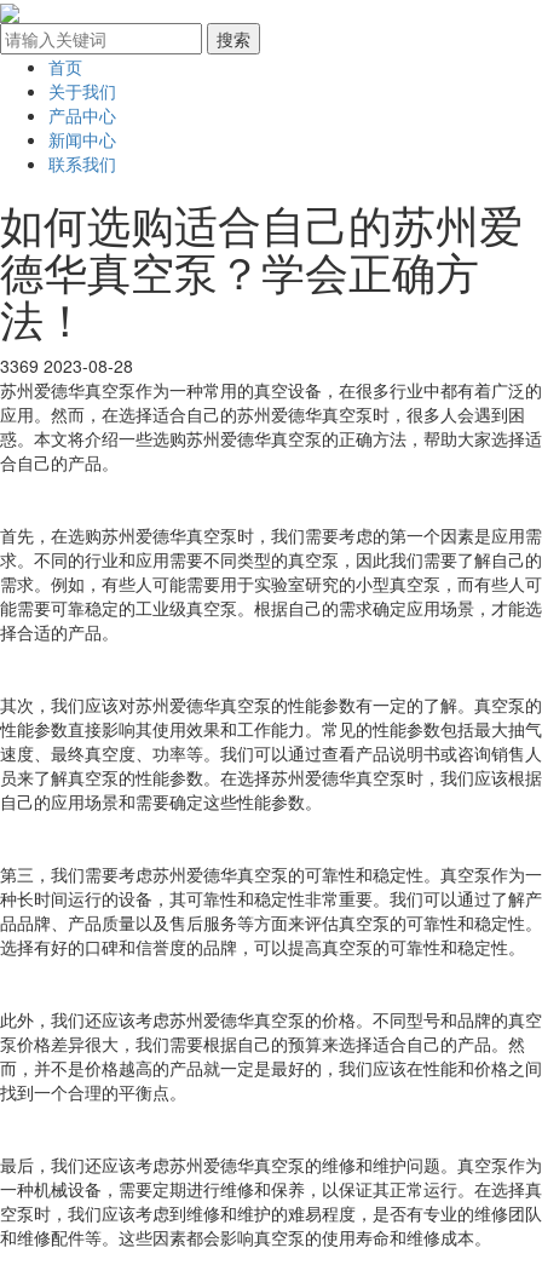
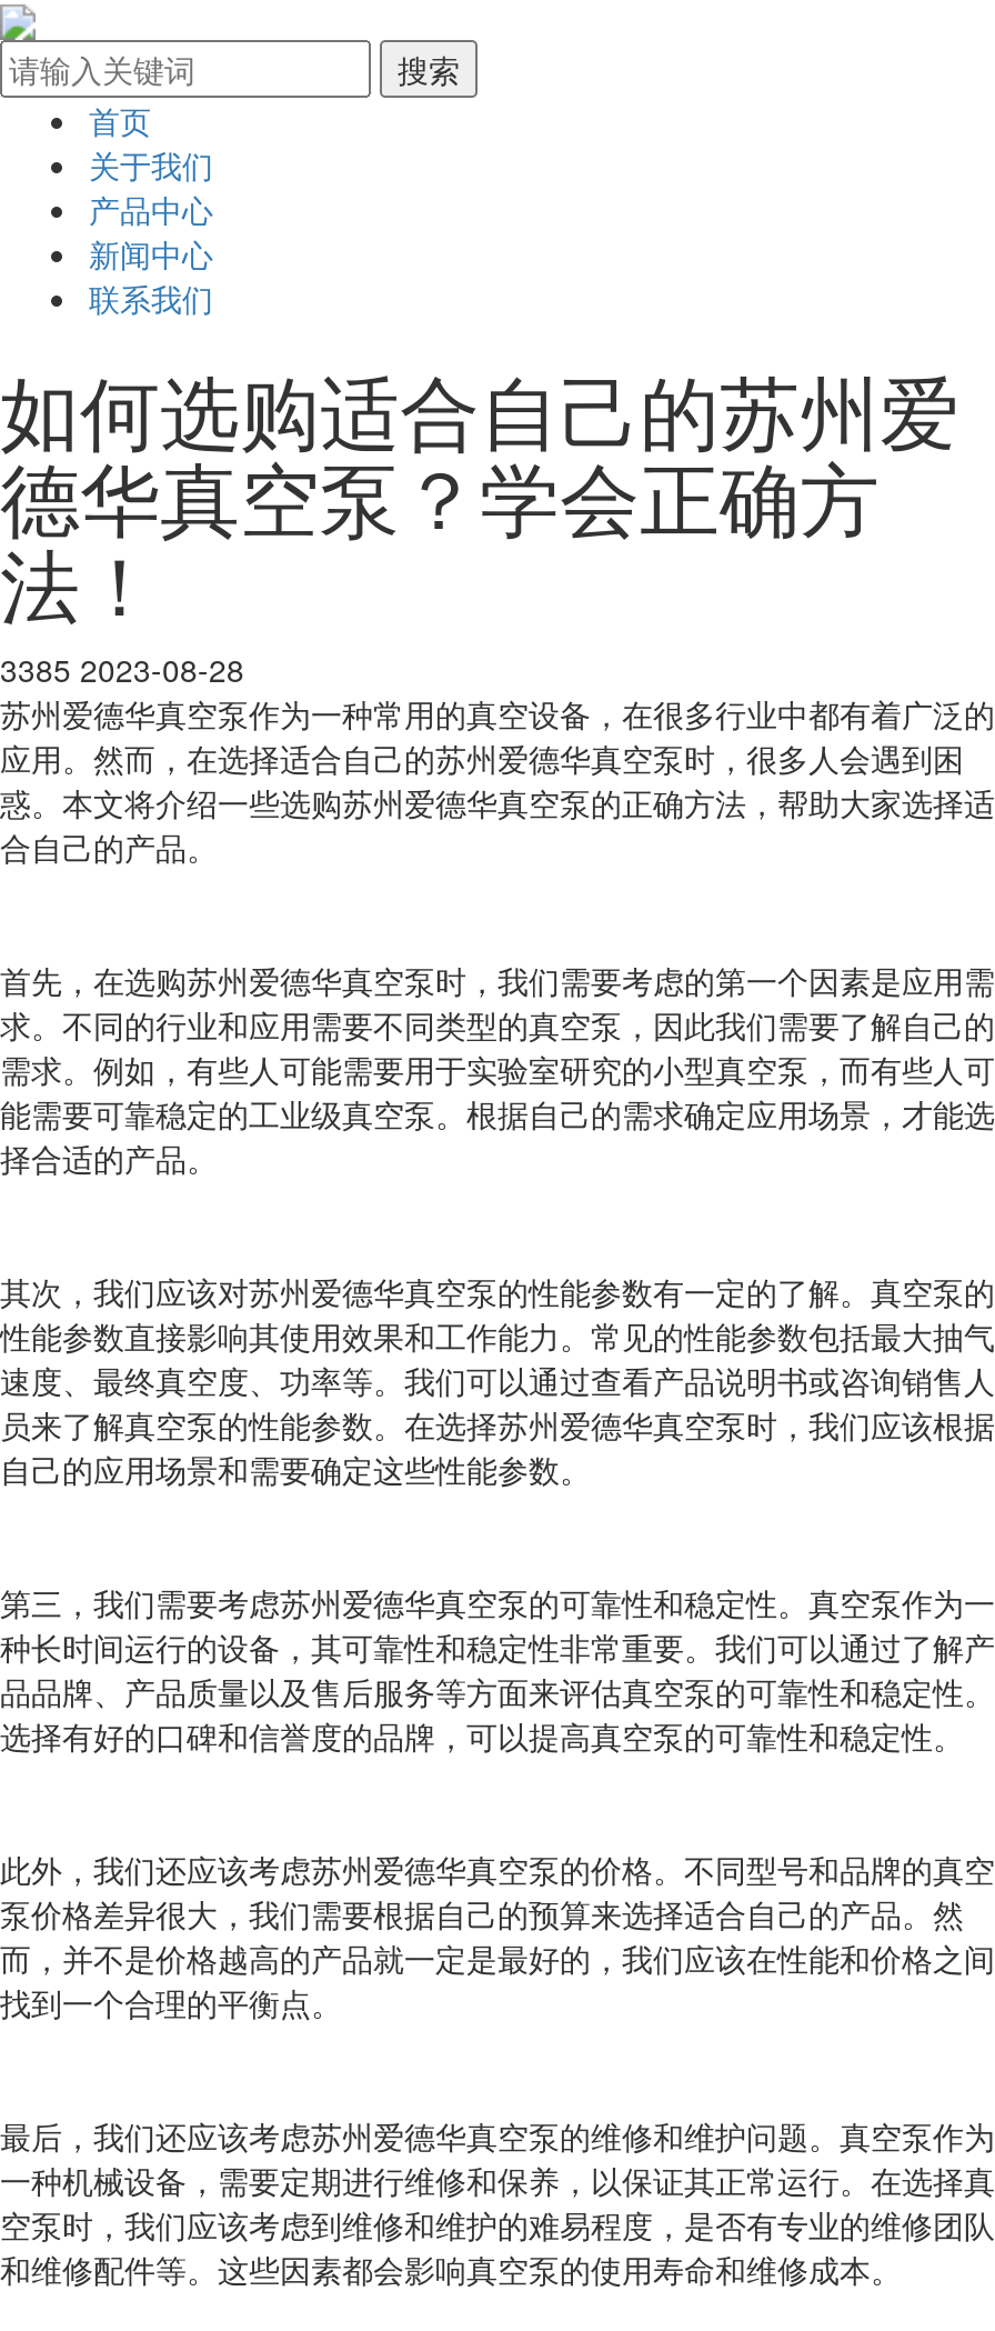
- 3369 2023-08-28
+ 3385 2023-08-28
